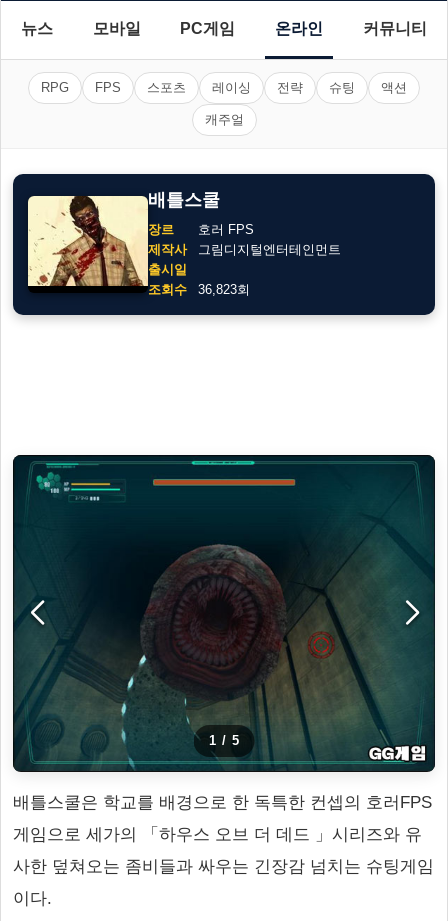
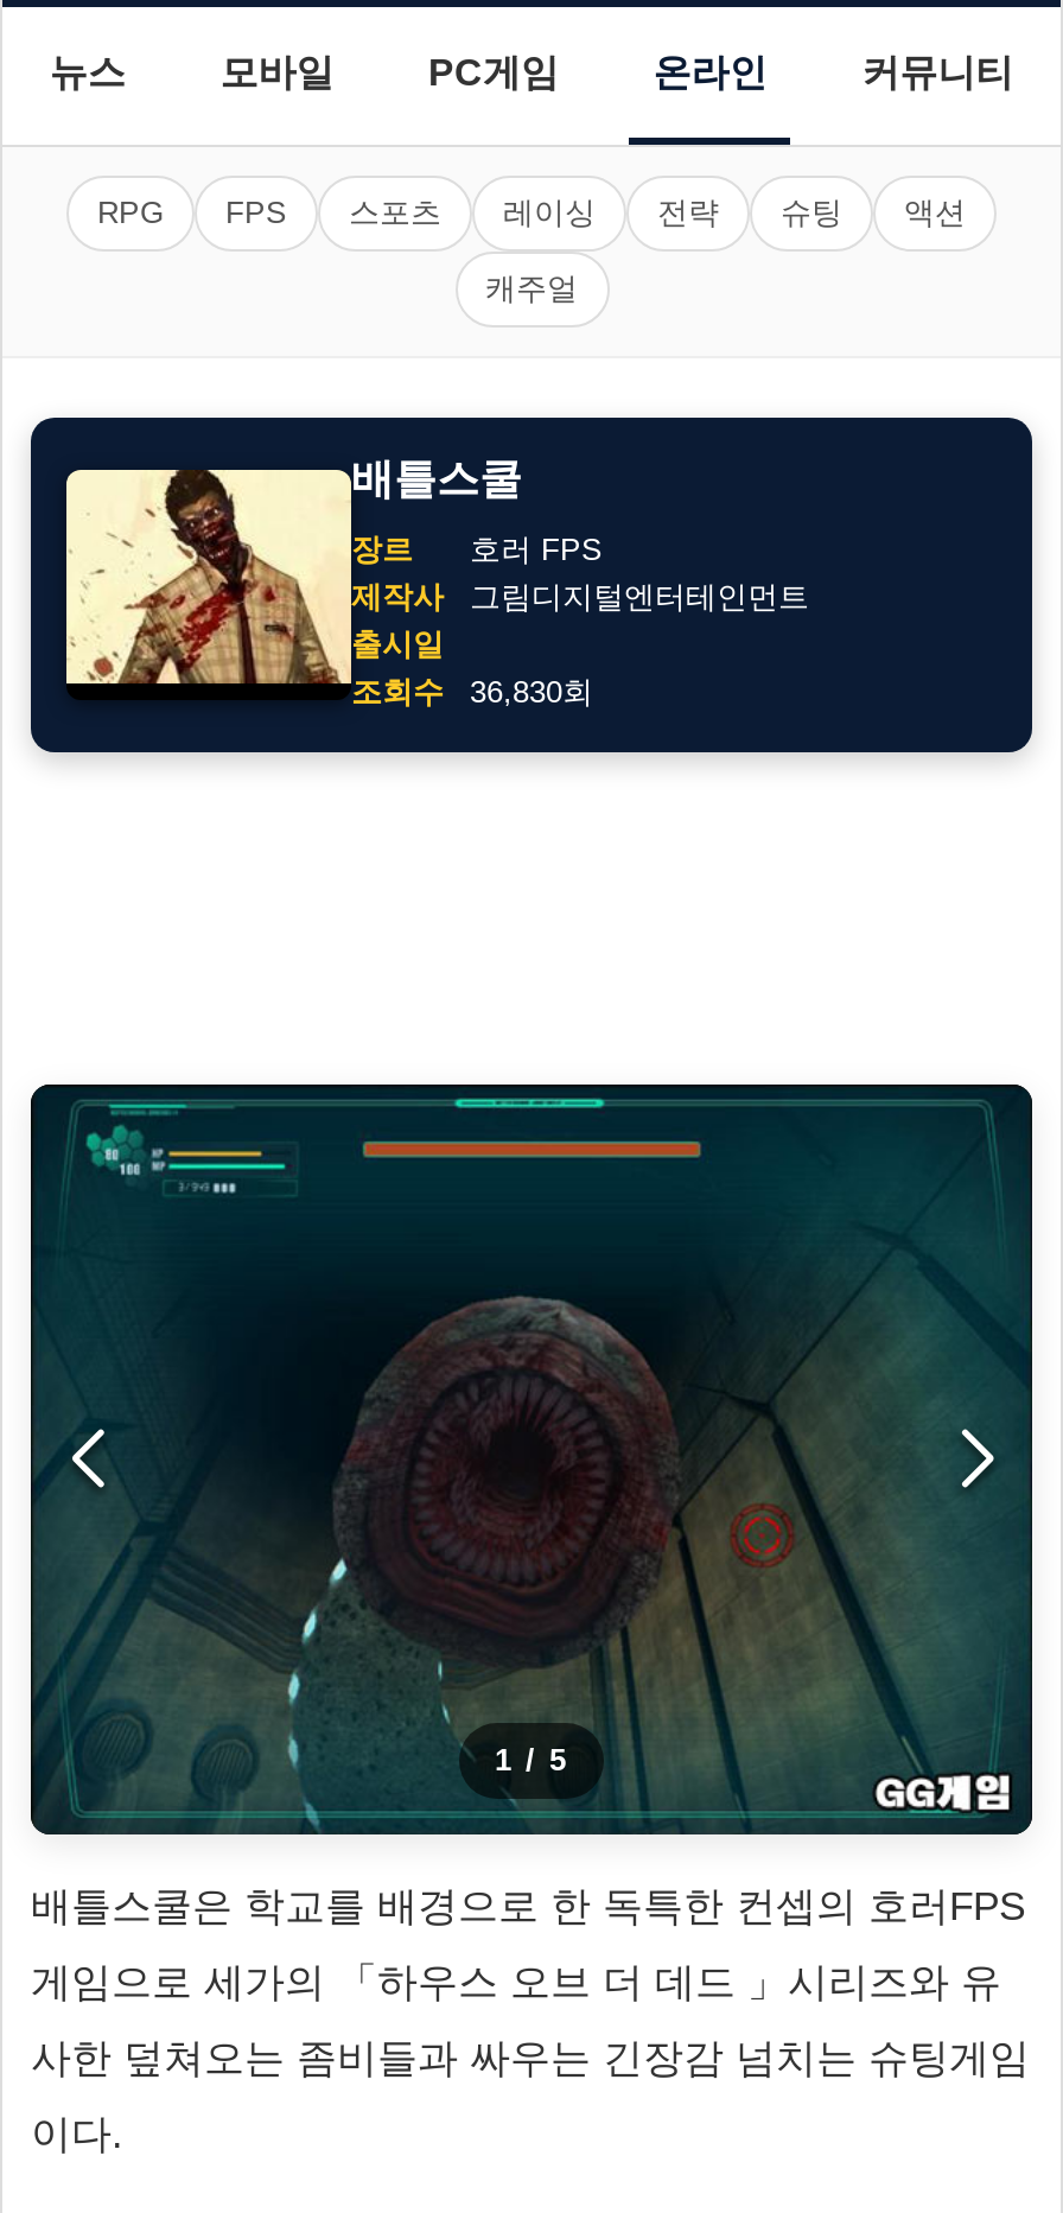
- 조회수 36,823회
+ 조회수 36,830회
